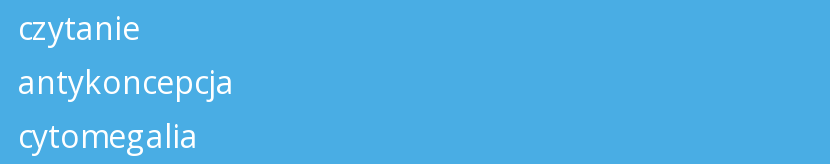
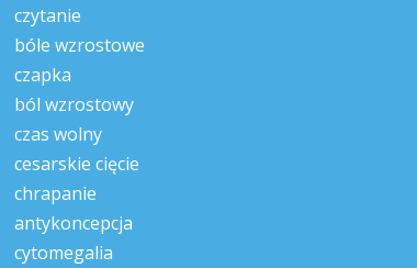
+ bóle wzrostowe
+ czapka
+ ból wzrostowy
+ czas wolny
+ cesarskie cięcie
+ chrapanie
